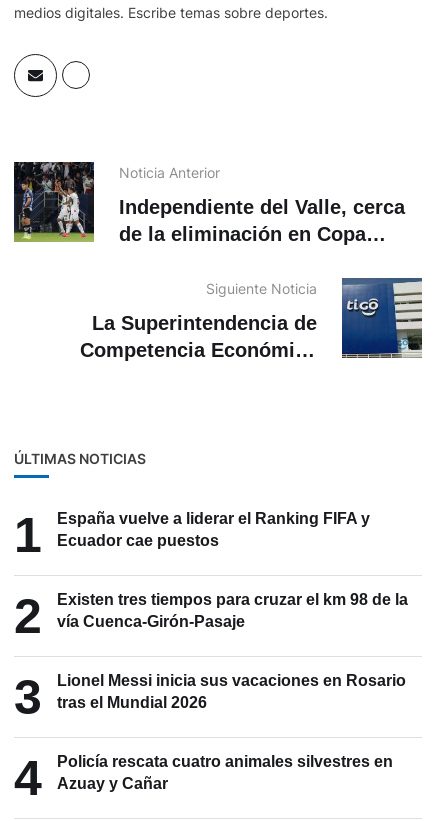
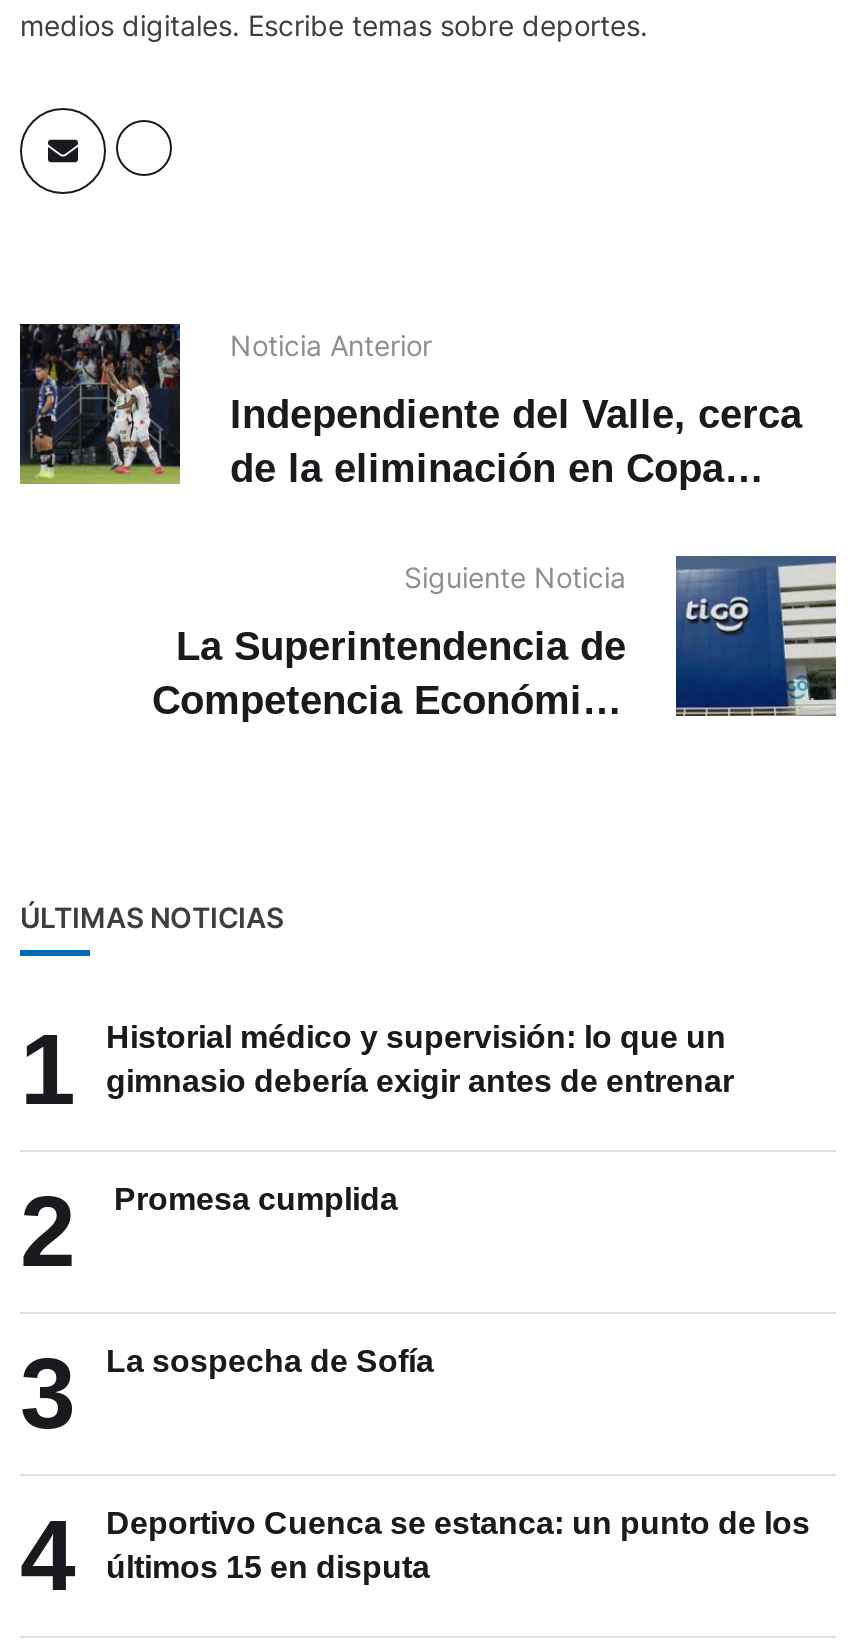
- España vuelve a liderar el Ranking FIFA y
- Ecuador cae puestos
+ Historial médico y supervisión: lo que un
+ gimnasio debería exigir antes de entrenar

- Existen tres tiempos para cruzar el km 98 de la
- vía Cuenca-Girón-Pasaje
+ Promesa cumplida

- Lionel Messi inicia sus vacaciones en Rosario
- tras el Mundial 2026
+ La sospecha de Sofía

- Policía rescata cuatro animales silvestres en
- Azuay y Cañar
+ Deportivo Cuenca se estanca: un punto de los
+ últimos 15 en disputa
